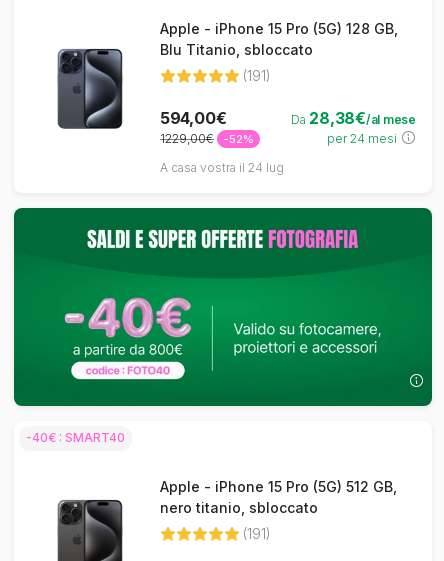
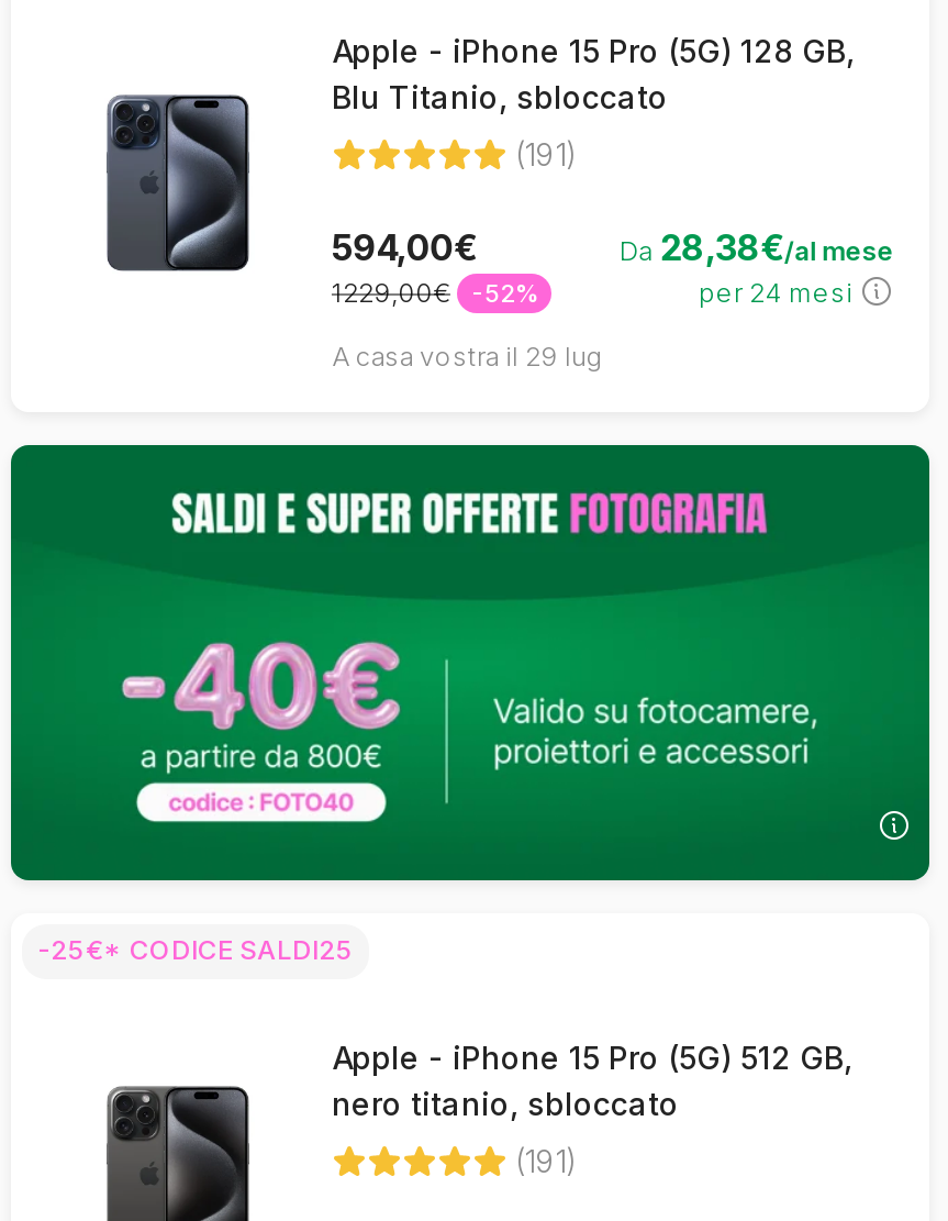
- A casa vostra il 24 lug
+ A casa vostra il 29 lug

- -40€ : SMART40
+ -25€* CODICE SALDI25
